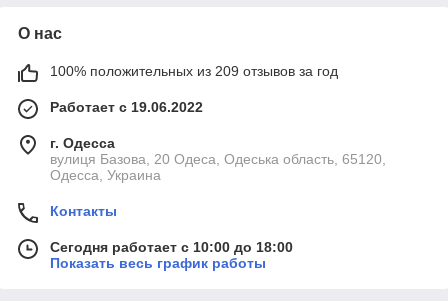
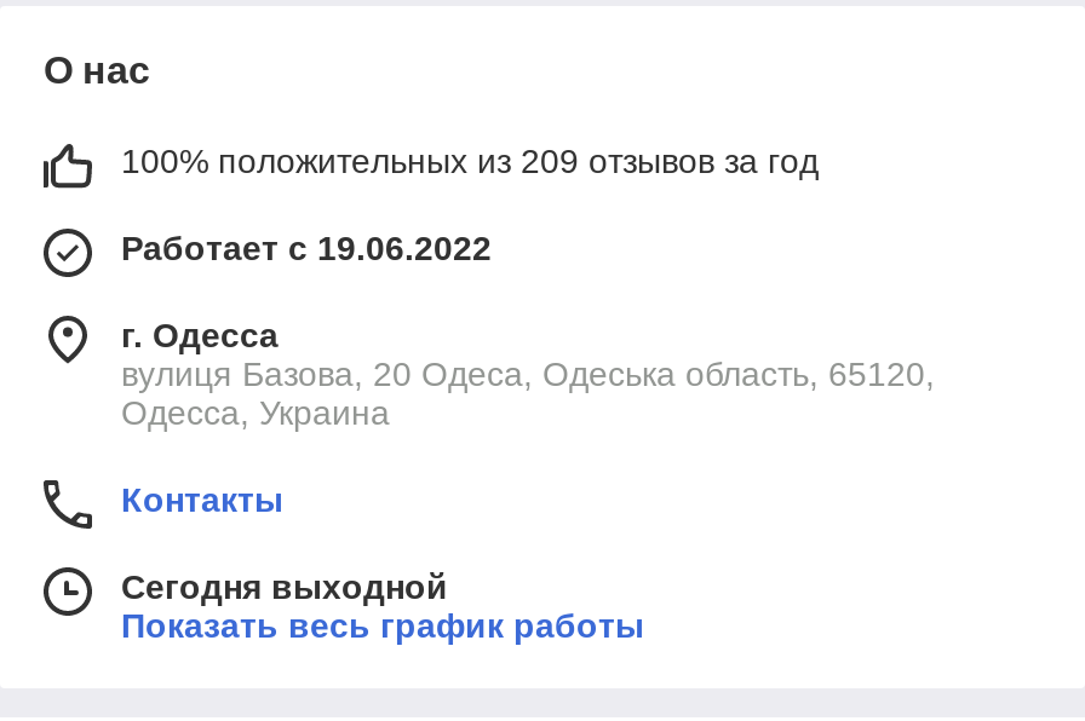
- Сегодня работает с 10:00 до 18:00
+ Сегодня выходной
